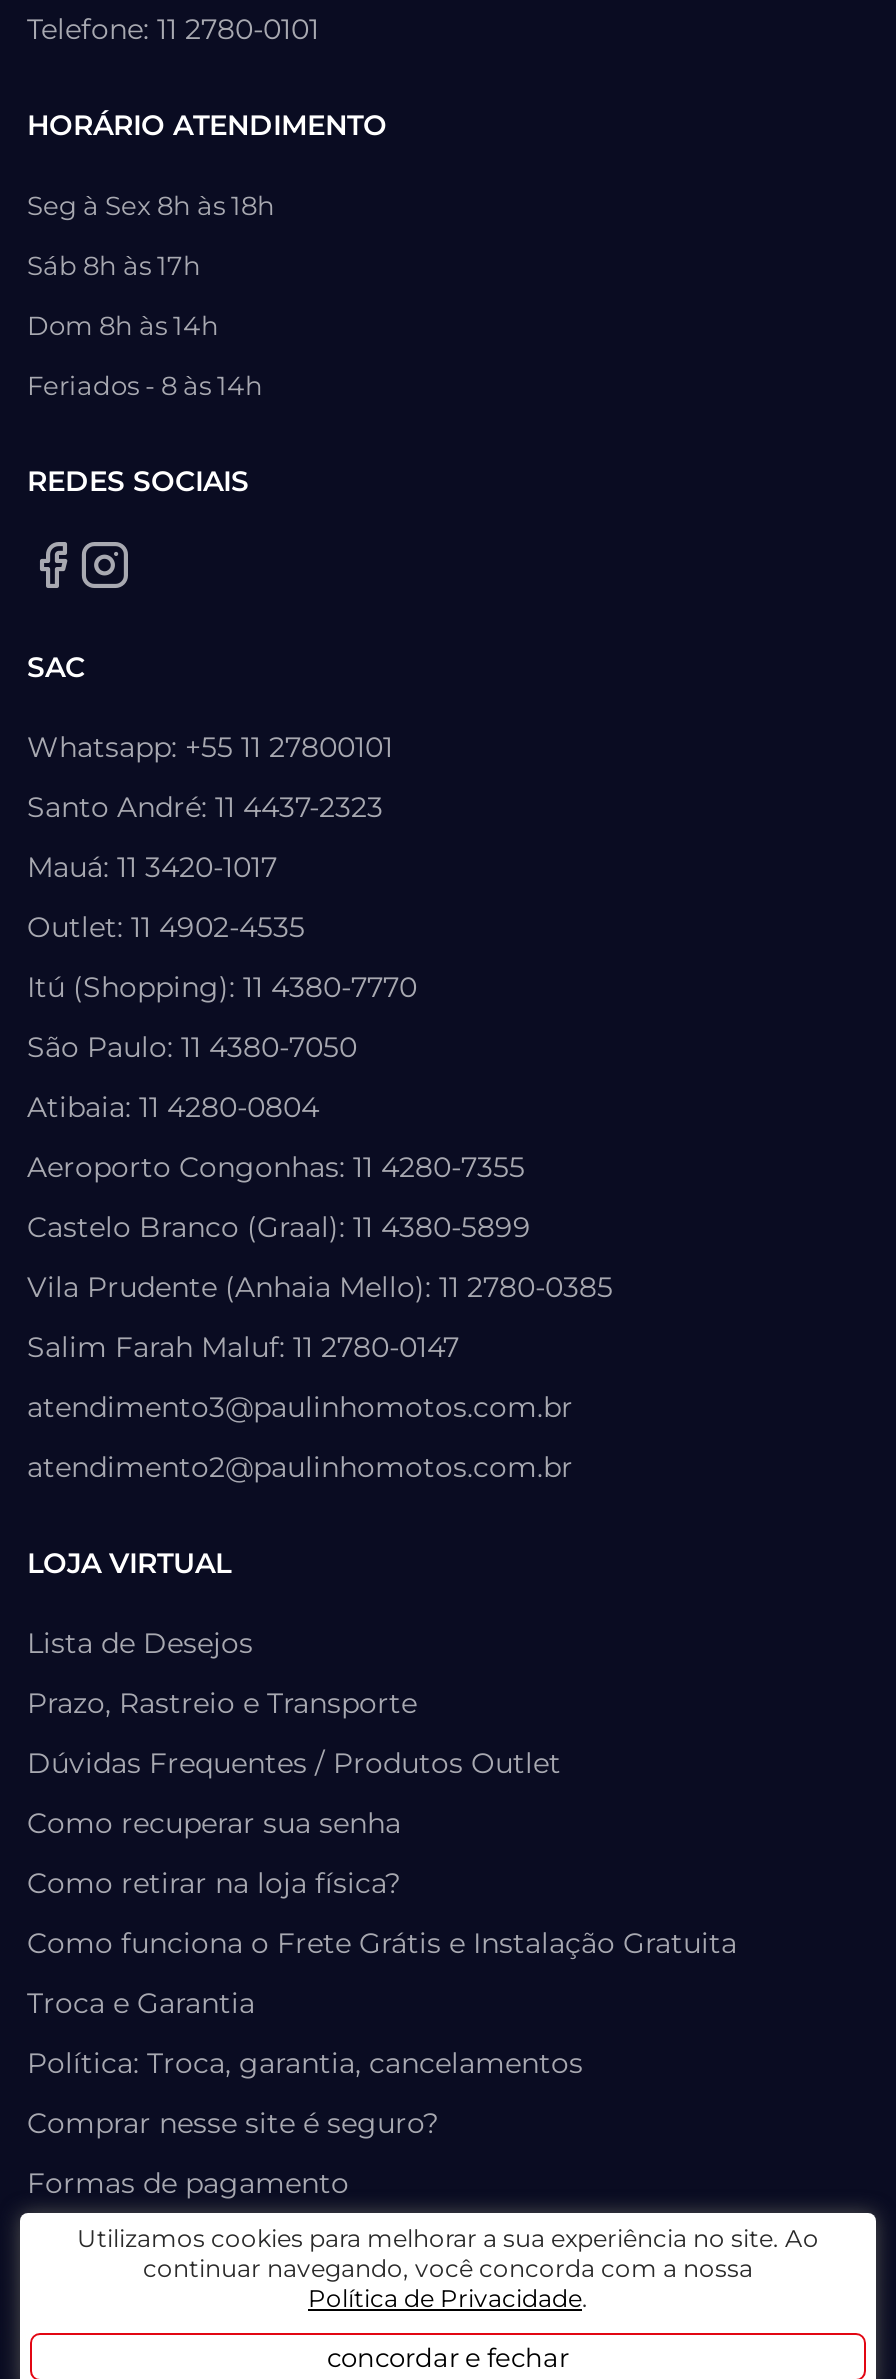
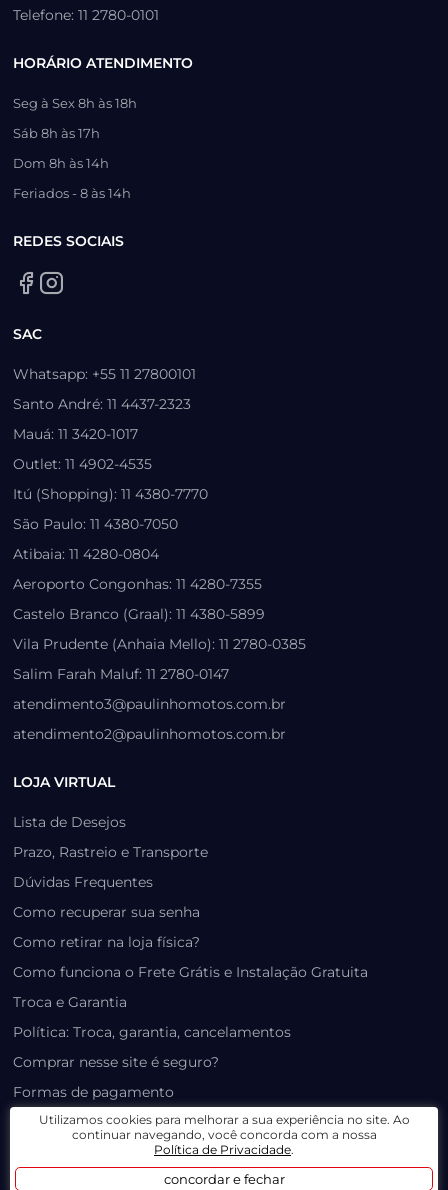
- Dúvidas Frequentes / Produtos Outlet
+ Dúvidas Frequentes
